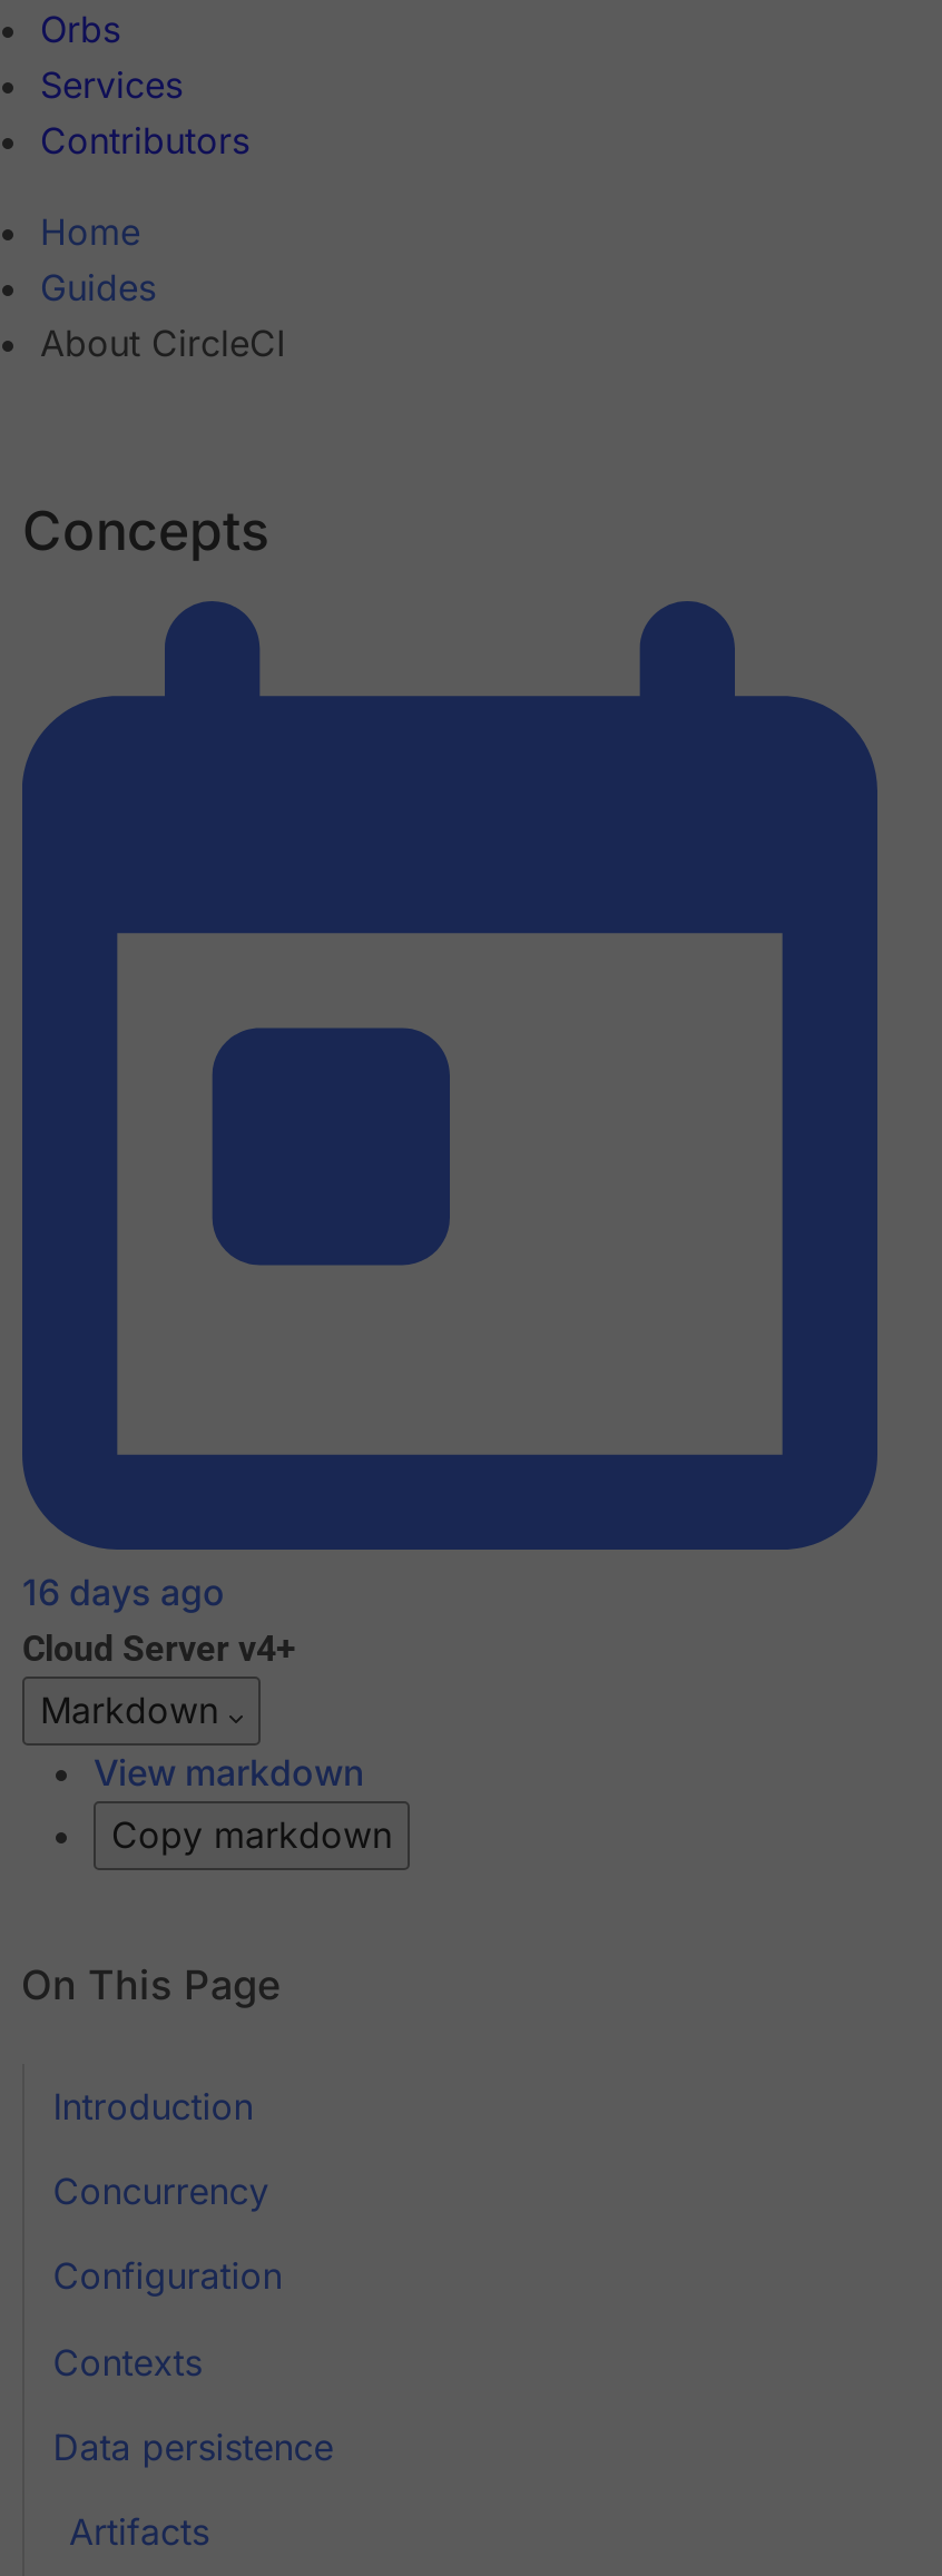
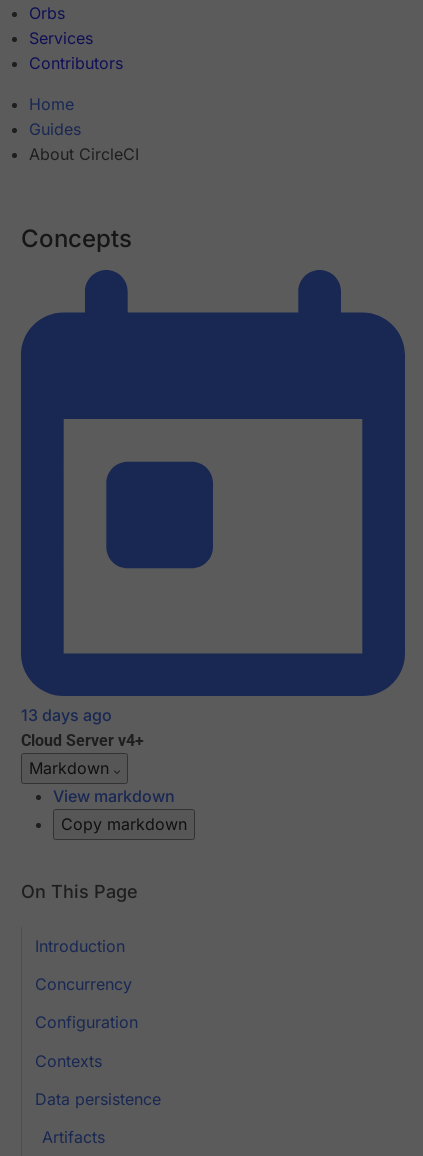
- 16 days ago
+ 13 days ago
